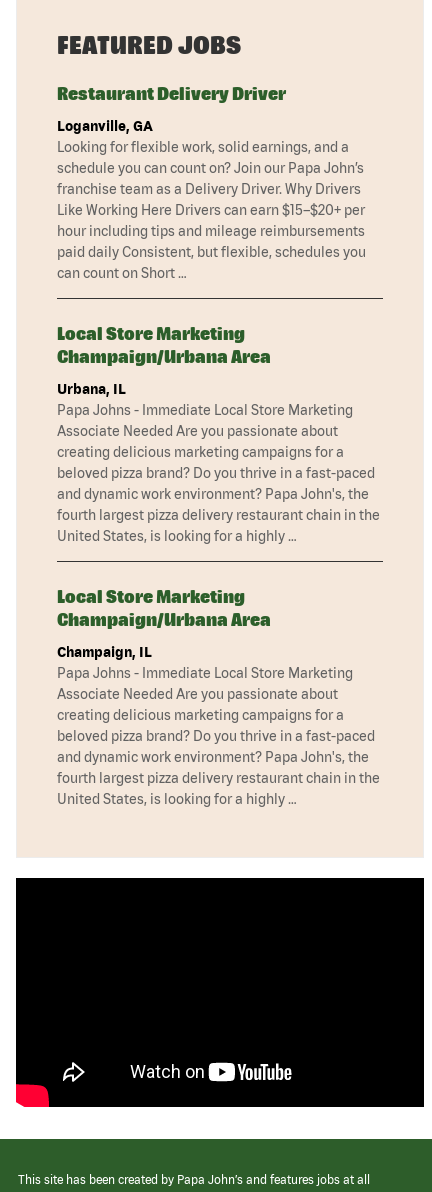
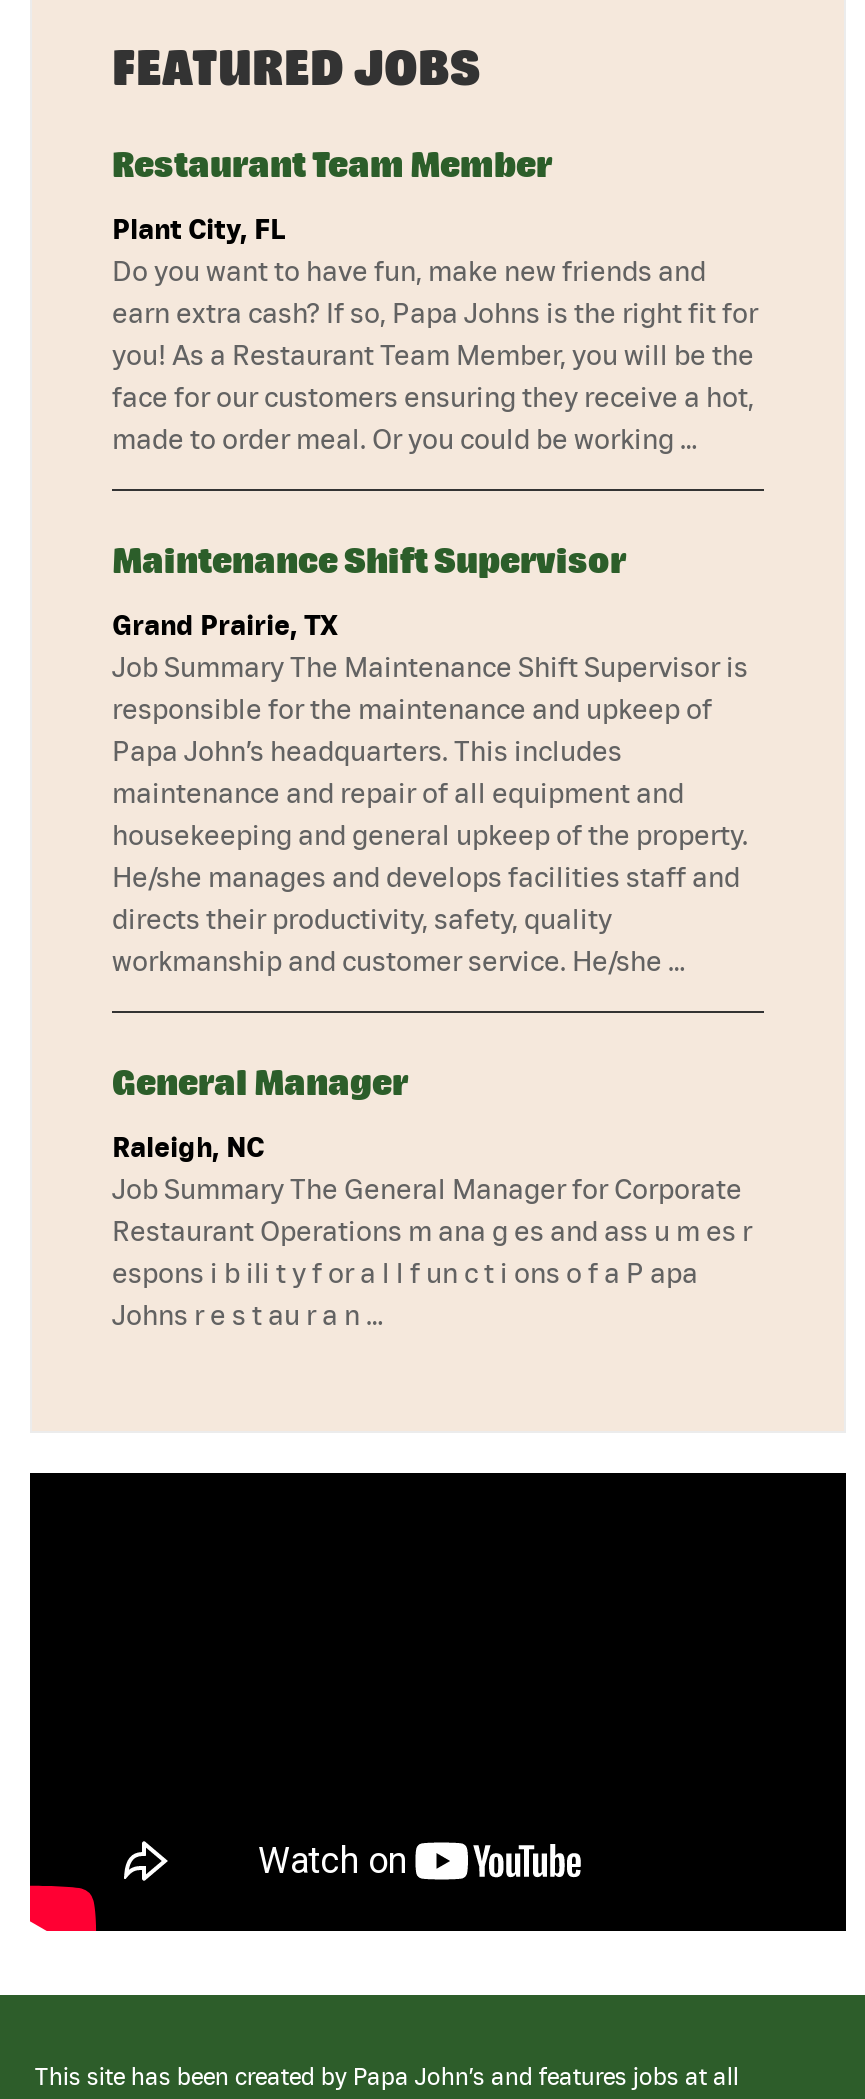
- Restaurant Delivery Driver
+ Restaurant Team Member

- Loganville, GA
- Looking for flexible work, solid earnings, and a
- schedule you can count on? Join our Papa John’s
- franchise team as a Delivery Driver. Why Drivers
- Like Working Here Drivers can earn $15–$20+ per
- hour including tips and mileage reimbursements
- paid daily Consistent, but flexible, schedules you
- can count on Short …
+ Plant City, FL
+ Do you want to have fun, make new friends and
+ earn extra cash? If so, Papa Johns is the right fit for
+ you! As a Restaurant Team Member, you will be the
+ face for our customers ensuring they receive a hot,
+ made to order meal. Or you could be working …

- Local Store Marketing
- Champaign/Urbana Area
+ Maintenance Shift Supervisor

- Urbana, IL
- Papa Johns - Immediate Local Store Marketing
- Associate Needed Are you passionate about
- creating delicious marketing campaigns for a
- beloved pizza brand? Do you thrive in a fast-paced
- and dynamic work environment? Papa John's, the
- fourth largest pizza delivery restaurant chain in the
- United States, is looking for a highly …
+ Grand Prairie, TX
+ Job Summary The Maintenance Shift Supervisor is
+ responsible for the maintenance and upkeep of
+ Papa John’s headquarters. This includes
+ maintenance and repair of all equipment and
+ housekeeping and general upkeep of the property.
+ He/she manages and develops facilities staff and
+ directs their productivity, safety, quality
+ workmanship and customer service. He/she …

- Local Store Marketing
- Champaign/Urbana Area
+ General Manager

- Champaign, IL
- Papa Johns - Immediate Local Store Marketing
- Associate Needed Are you passionate about
- creating delicious marketing campaigns for a
- beloved pizza brand? Do you thrive in a fast-paced
- and dynamic work environment? Papa John's, the
- fourth largest pizza delivery restaurant chain in the
- United States, is looking for a highly …
+ Raleigh, NC
+ Job Summary The General Manager for Corporate
+ Restaurant Operations m ana g es and ass u m es r
+ espons i b ili t y f or a l l f un c t i ons o f a P apa
+ Johns r e s t au r a n …
